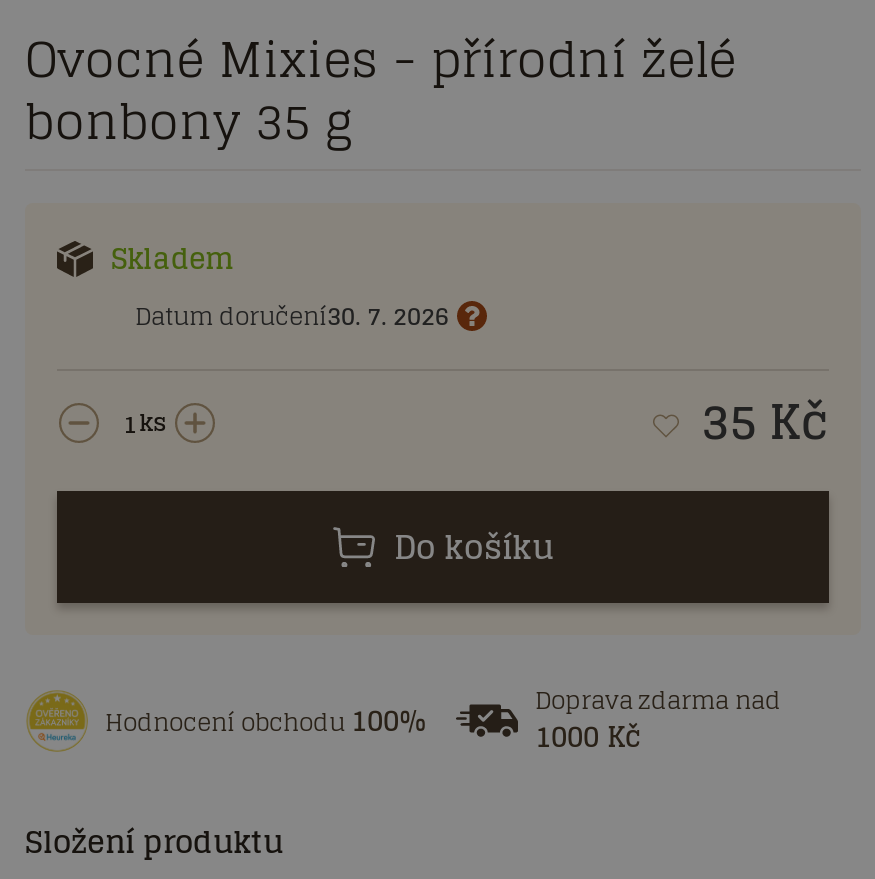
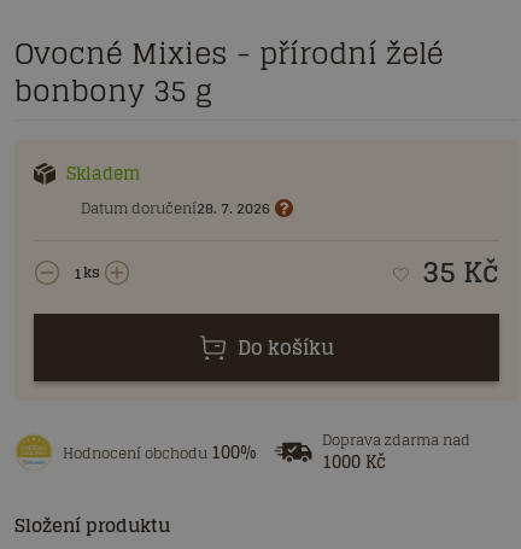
- Datum doručení30. 7. 2026
+ Datum doručení28. 7. 2026
